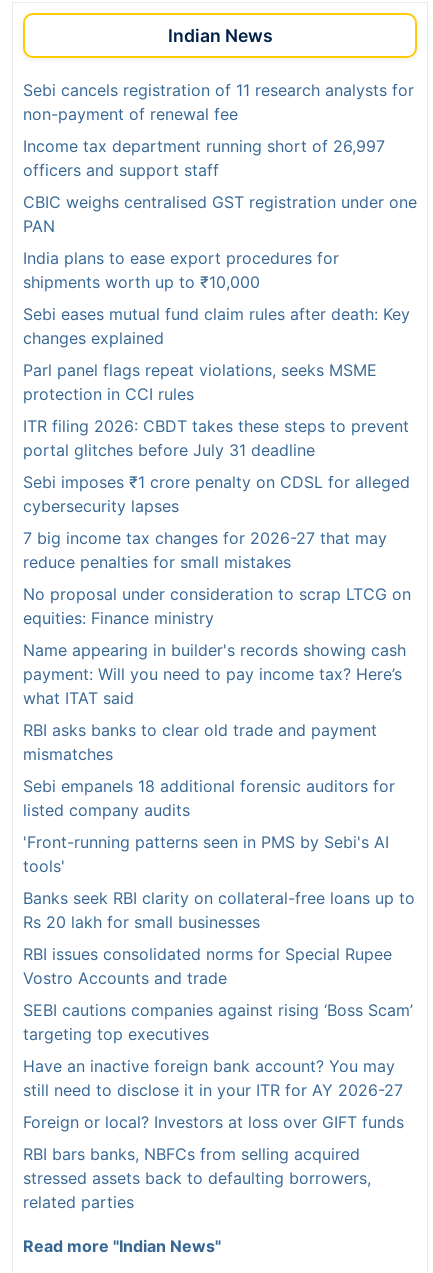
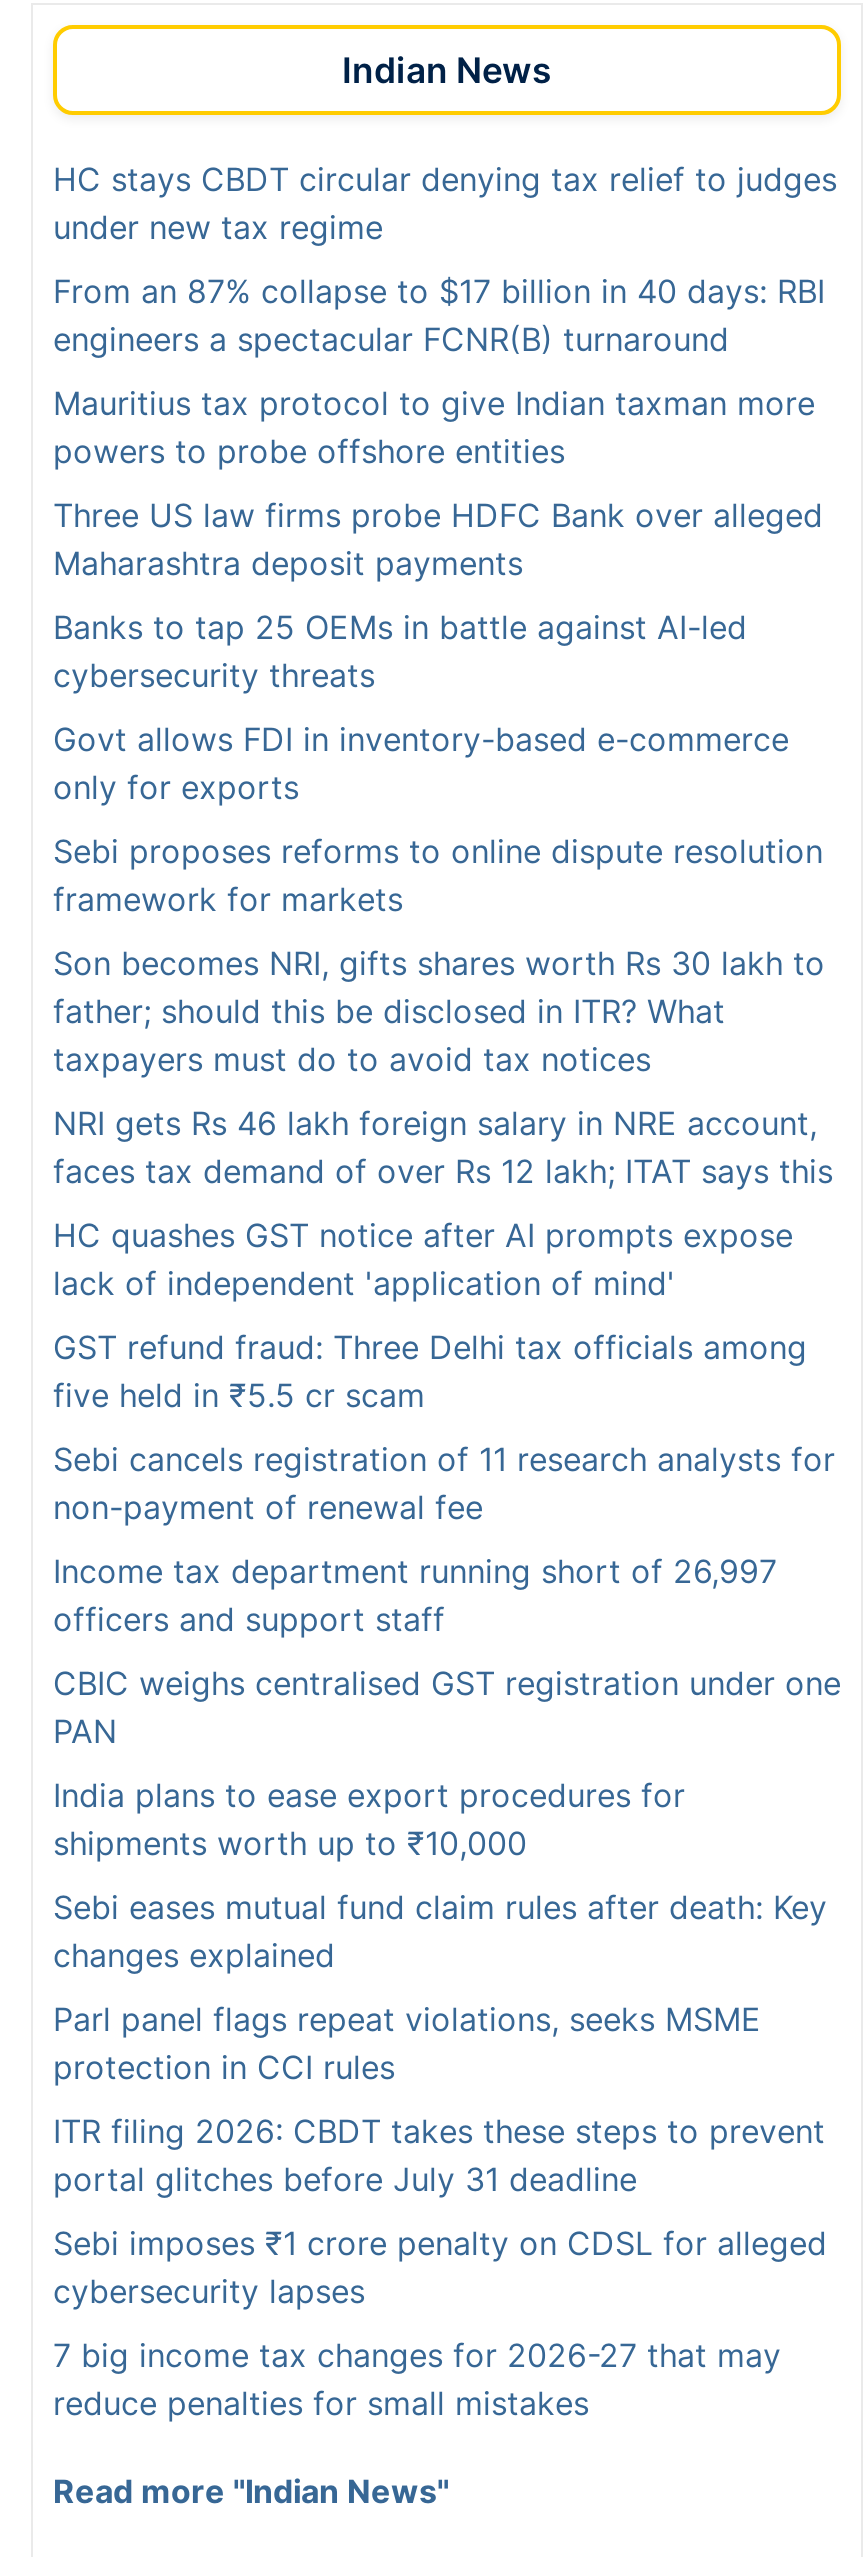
+ HC stays CBDT circular denying tax relief to judges
+ under new tax regime
+ From an 87% collapse to $17 billion in 40 days: RBI
+ engineers a spectacular FCNR(B) turnaround
+ Mauritius tax protocol to give Indian taxman more
+ powers to probe offshore entities
+ Three US law firms probe HDFC Bank over alleged
+ Maharashtra deposit payments
+ Banks to tap 25 OEMs in battle against AI-led
+ cybersecurity threats
+ Govt allows FDI in inventory-based e-commerce
+ only for exports
+ Sebi proposes reforms to online dispute resolution
+ framework for markets
+ Son becomes NRI, gifts shares worth Rs 30 lakh to
+ father; should this be disclosed in ITR? What
+ taxpayers must do to avoid tax notices
+ NRI gets Rs 46 lakh foreign salary in NRE account,
+ faces tax demand of over Rs 12 lakh; ITAT says this
+ HC quashes GST notice after AI prompts expose
+ lack of independent 'application of mind'
+ GST refund fraud: Three Delhi tax officials among
+ five held in ₹5.5 cr scam

moved down: Sebi cancels registration of 11 research analysts for | non-payment of renewal fee | Income tax department running short of 26,997 | ... | 7 big income tax changes for 2026-27 that may | reduce penalties for small mistakes

- No proposal under consideration to scrap LTCG on
- equities: Finance ministry
- Name appearing in builder's records showing cash
- payment: Will you need to pay income tax? Here’s
- what ITAT said
- RBI asks banks to clear old trade and payment
- mismatches
- Sebi empanels 18 additional forensic auditors for
- listed company audits
- 'Front-running patterns seen in PMS by Sebi's AI
- tools'
- Banks seek RBI clarity on collateral-free loans up to
- Rs 20 lakh for small businesses
- RBI issues consolidated norms for Special Rupee
- Vostro Accounts and trade
- SEBI cautions companies against rising ‘Boss Scam’
- targeting top executives
- Have an inactive foreign bank account? You may
- still need to disclose it in your ITR for AY 2026-27
- Foreign or local? Investors at loss over GIFT funds
- RBI bars banks, NBFCs from selling acquired
- stressed assets back to defaulting borrowers,
- related parties
